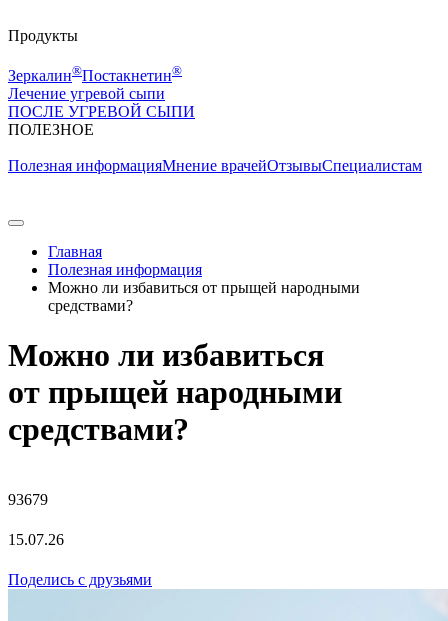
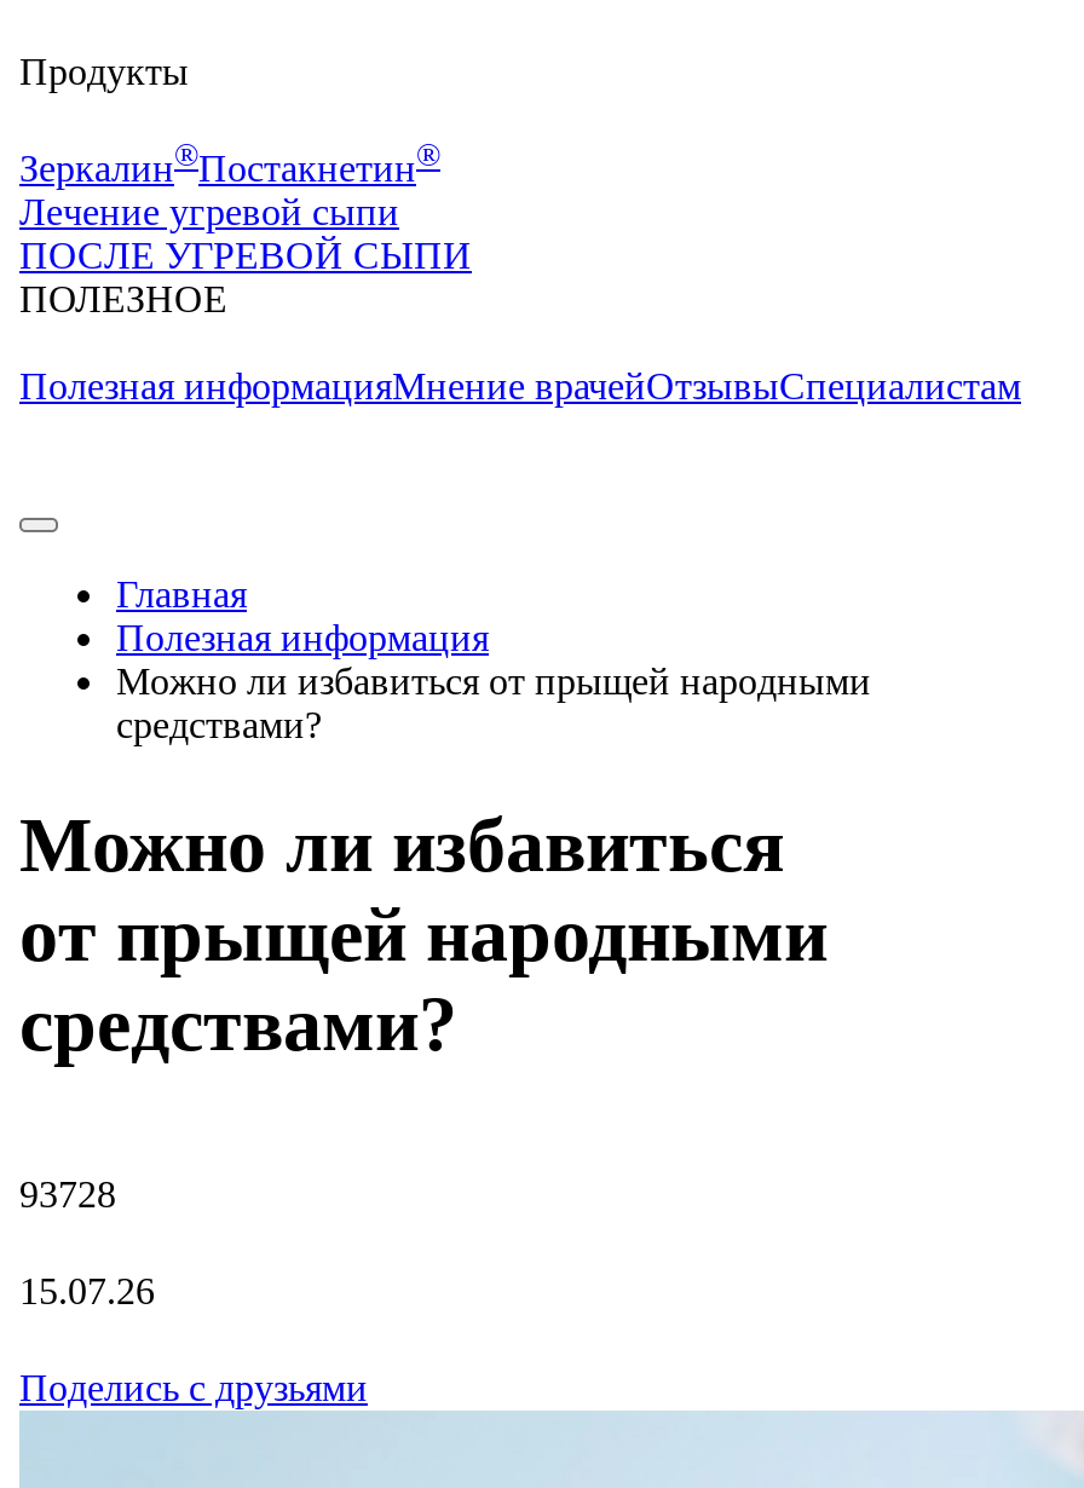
- 93679
+ 93728
